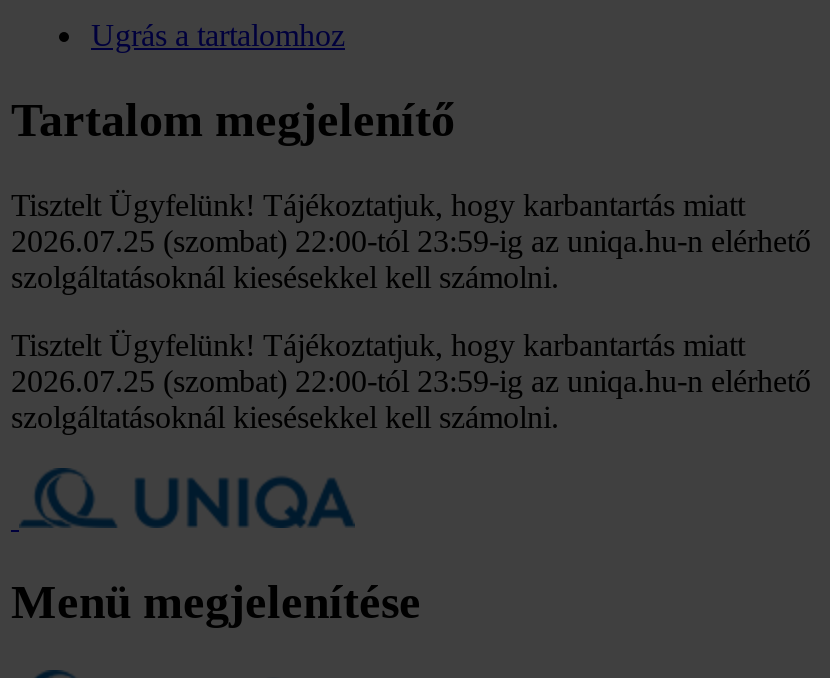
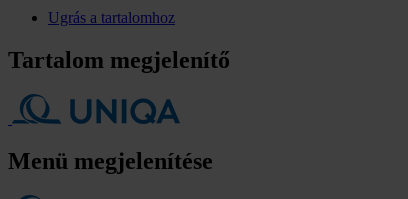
- Tisztelt Ügyfelünk! Tájékoztatjuk, hogy karbantartás miatt
- 2026.07.25 (szombat) 22:00-tól 23:59-ig az uniqa.hu-n elérhető
- szolgáltatásoknál kiesésekkel kell számolni.
- Tisztelt Ügyfelünk! Tájékoztatjuk, hogy karbantartás miatt
- 2026.07.25 (szombat) 22:00-tól 23:59-ig az uniqa.hu-n elérhető
- szolgáltatásoknál kiesésekkel kell számolni.
